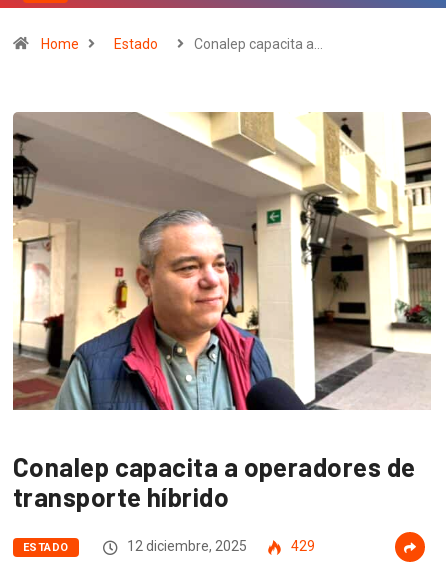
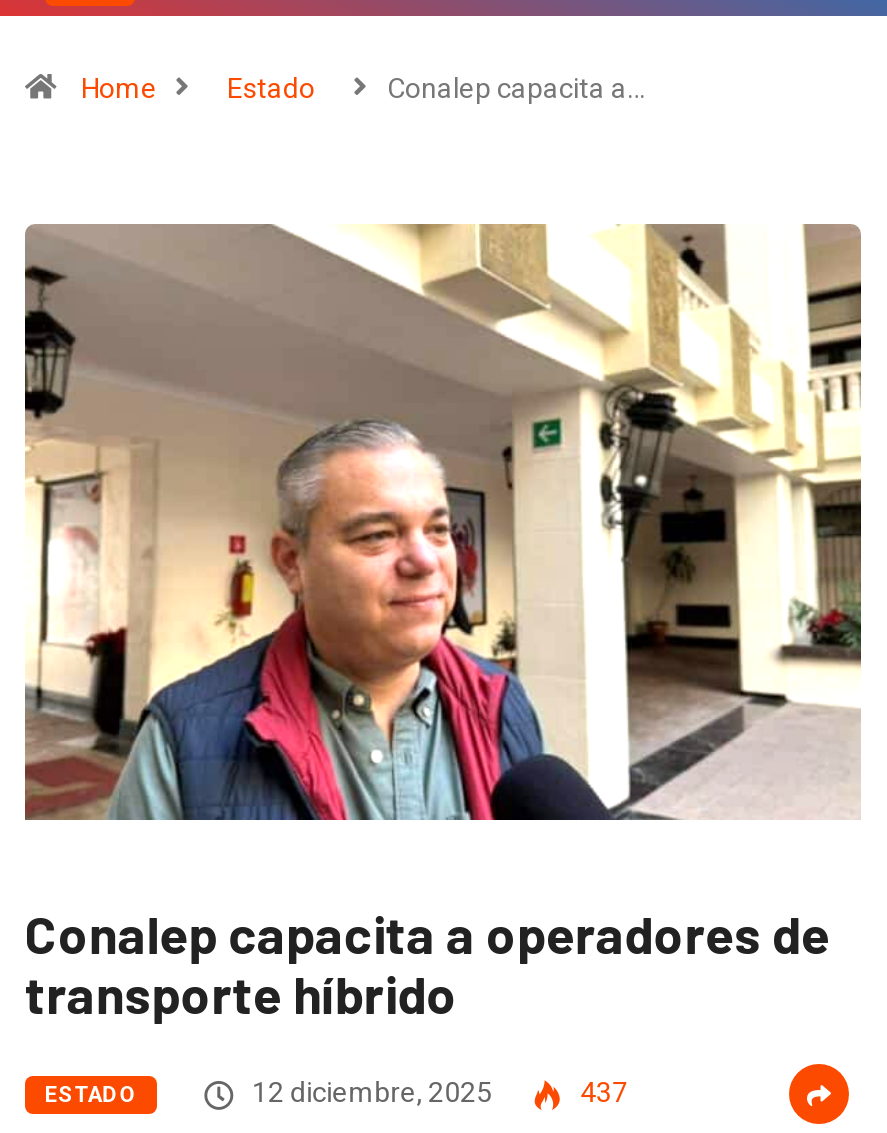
- 429
+ 437
